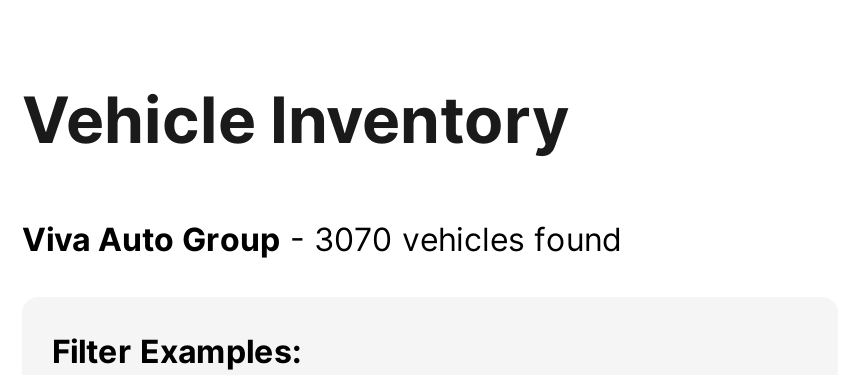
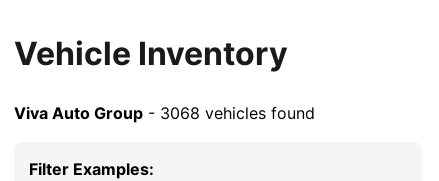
- Viva Auto Group - 3070 vehicles found
+ Viva Auto Group - 3068 vehicles found
